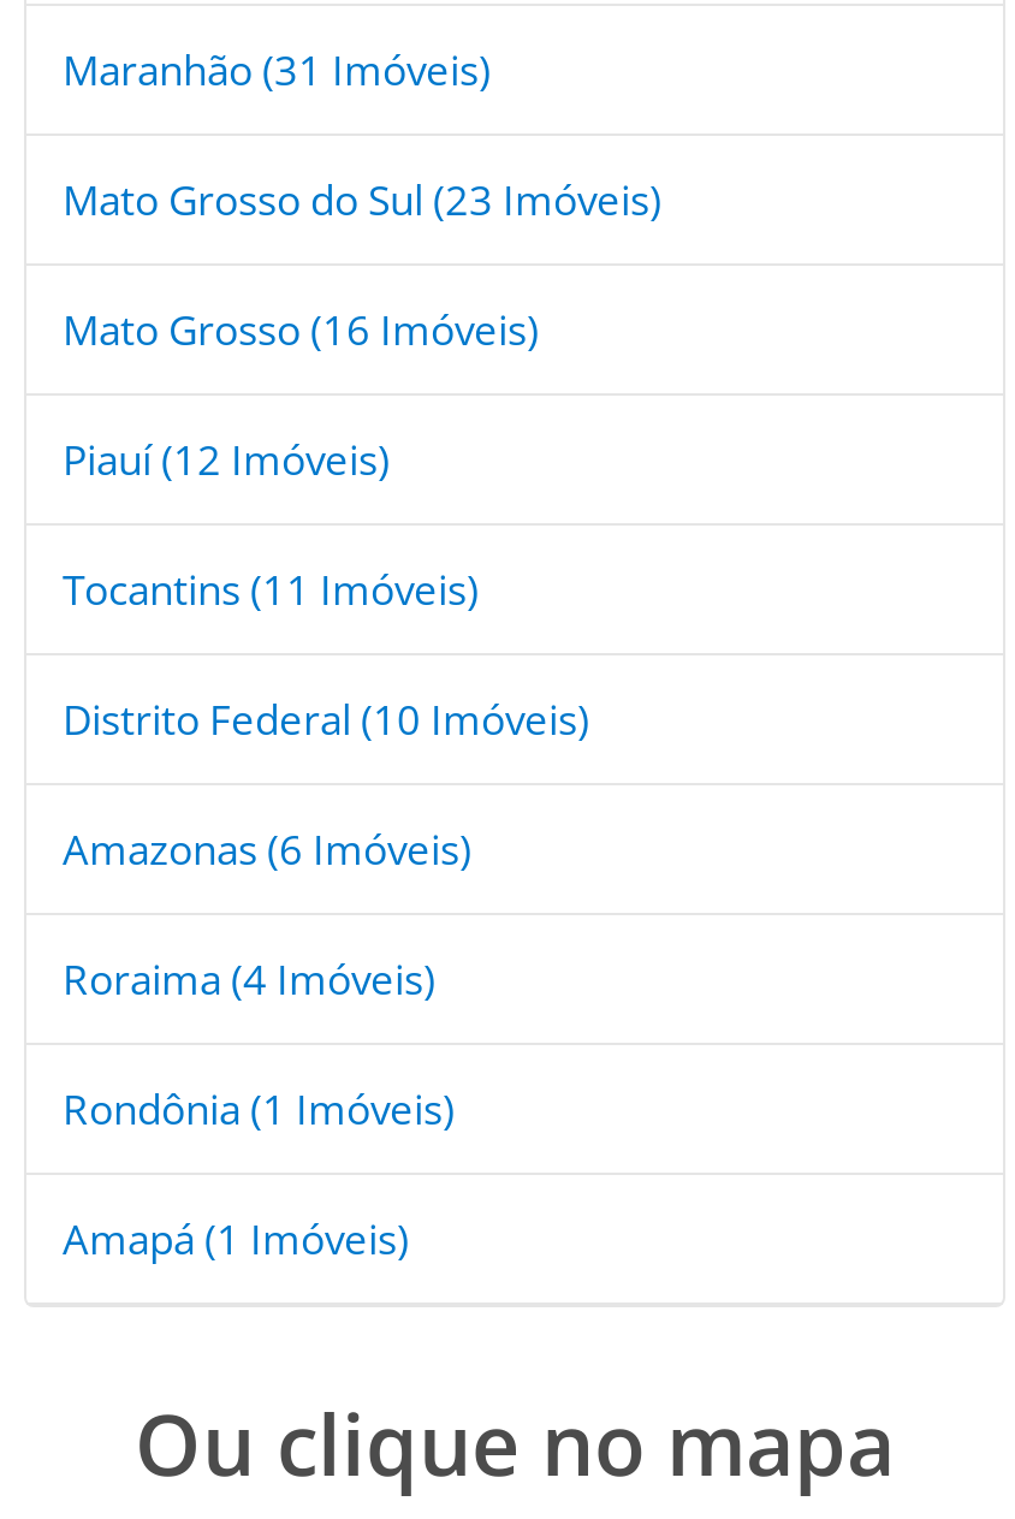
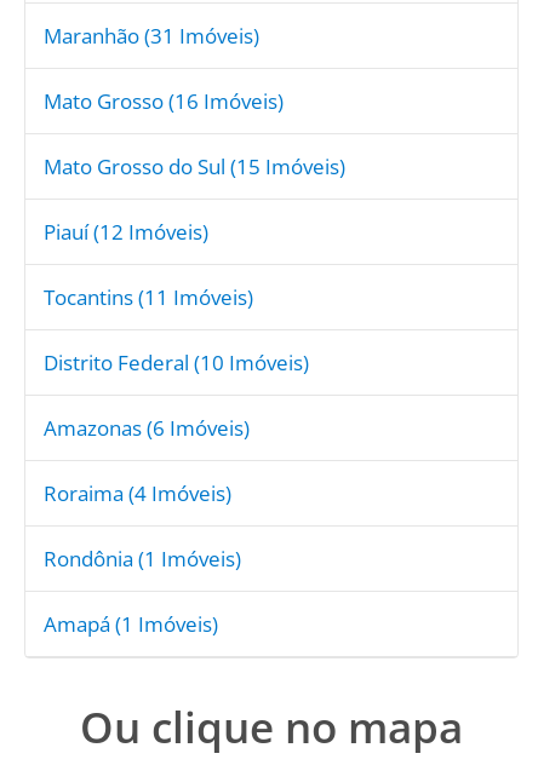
- Mato Grosso do Sul (23 Imóveis)

moved up: Mato Grosso (16 Imóveis)

+ Mato Grosso do Sul (15 Imóveis)
